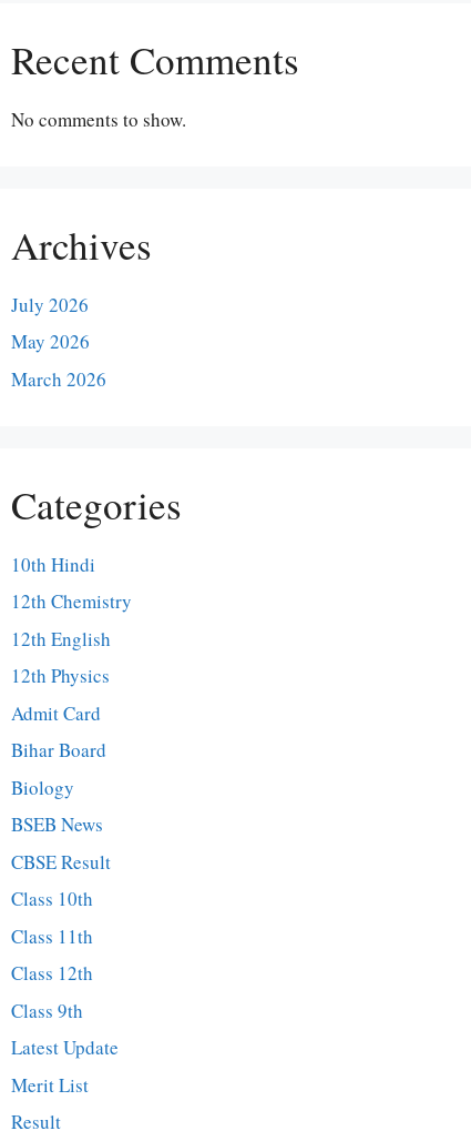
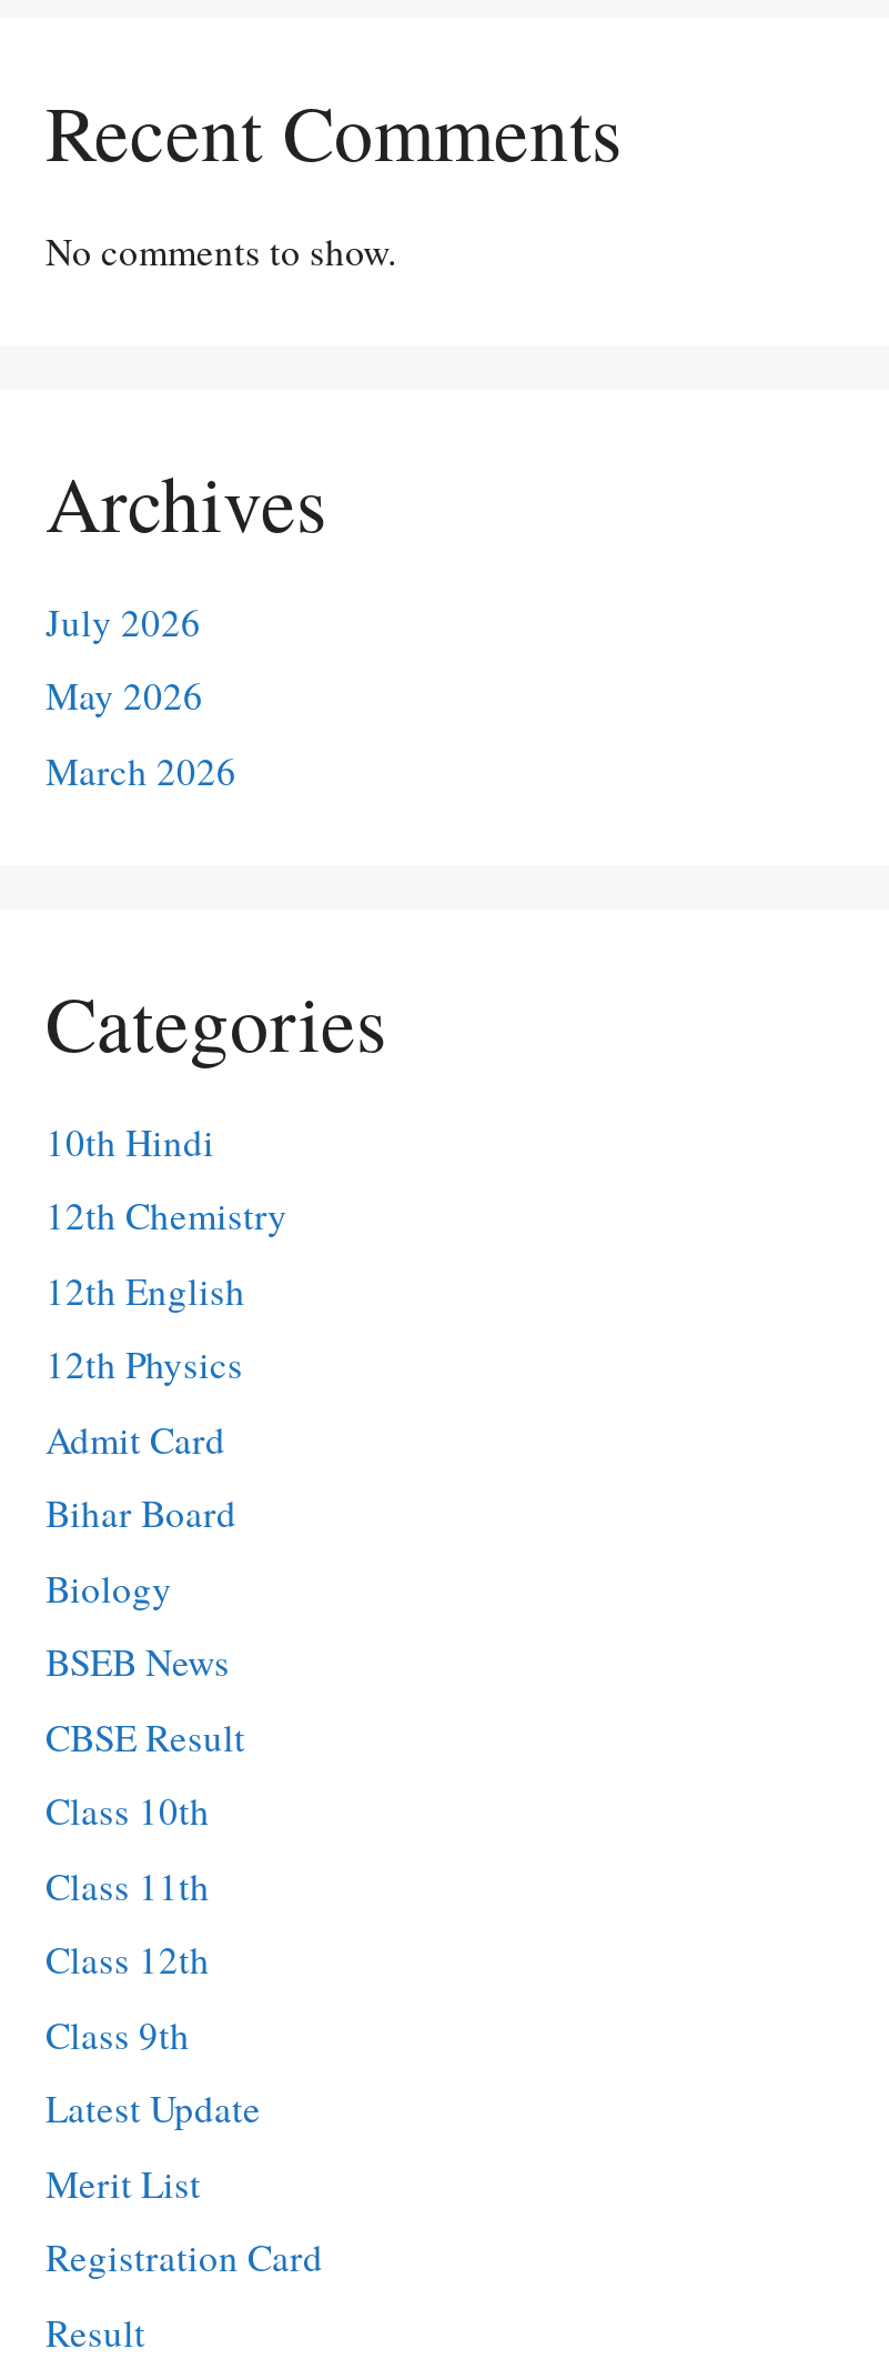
+ Registration Card
